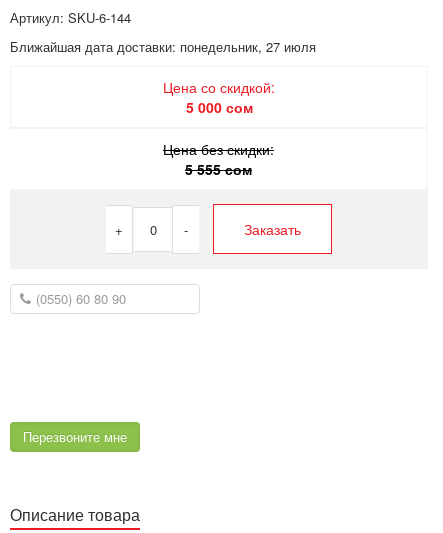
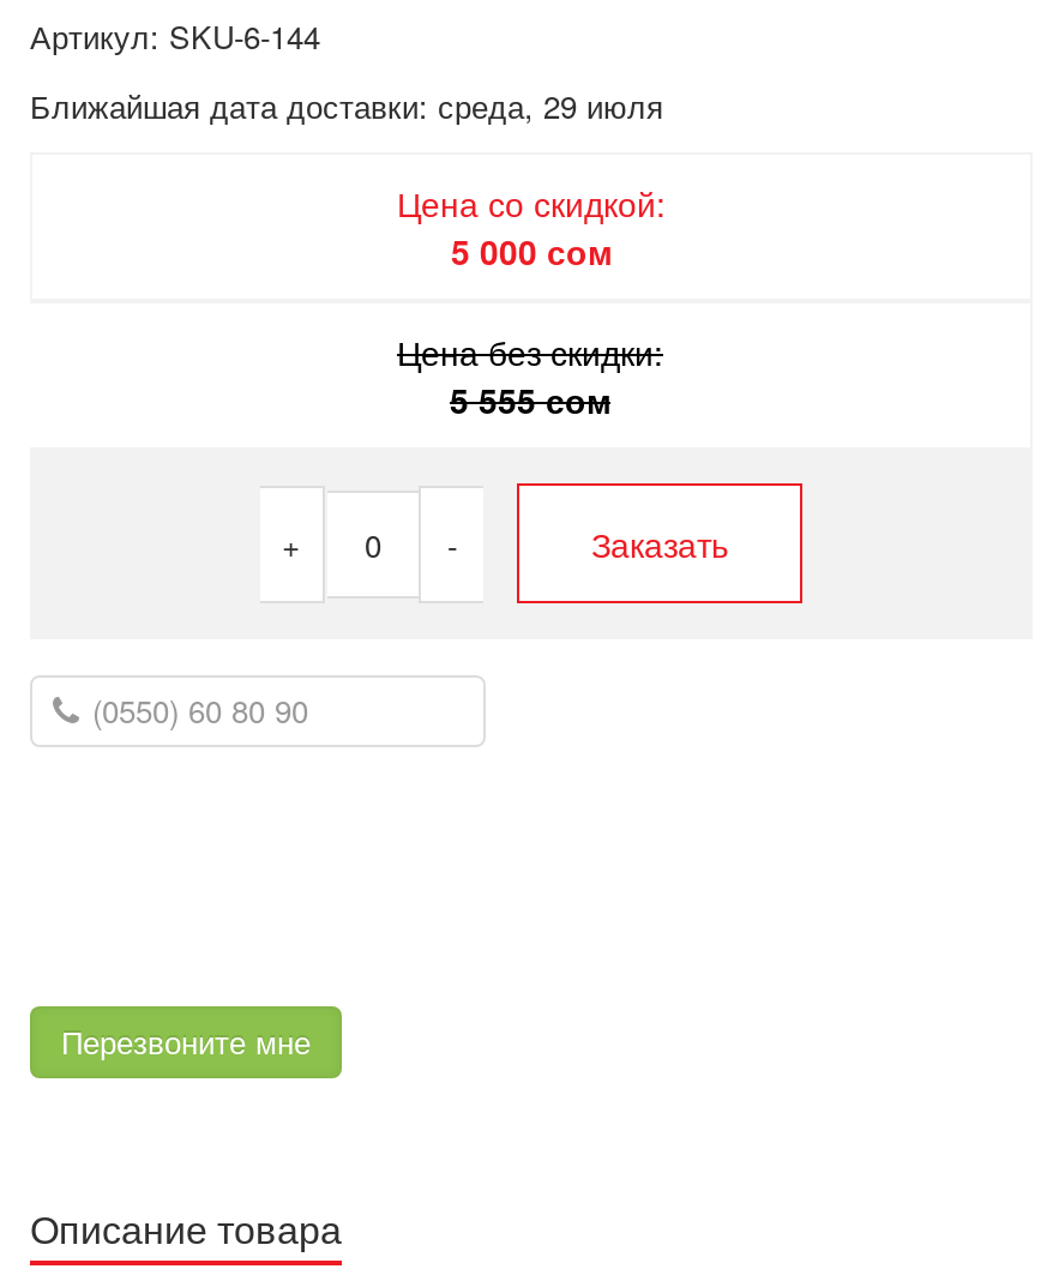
- Ближайшая дата доставки: понедельник, 27 июля
+ Ближайшая дата доставки: среда, 29 июля
